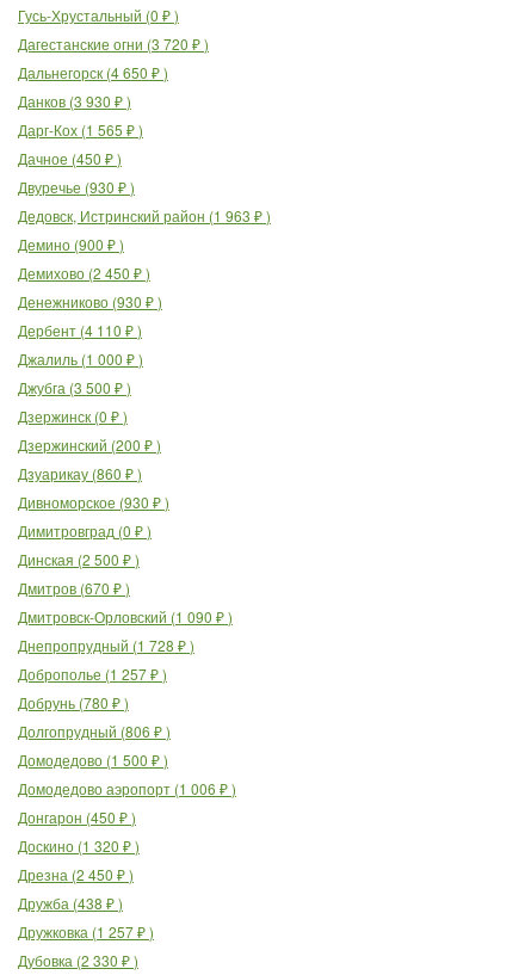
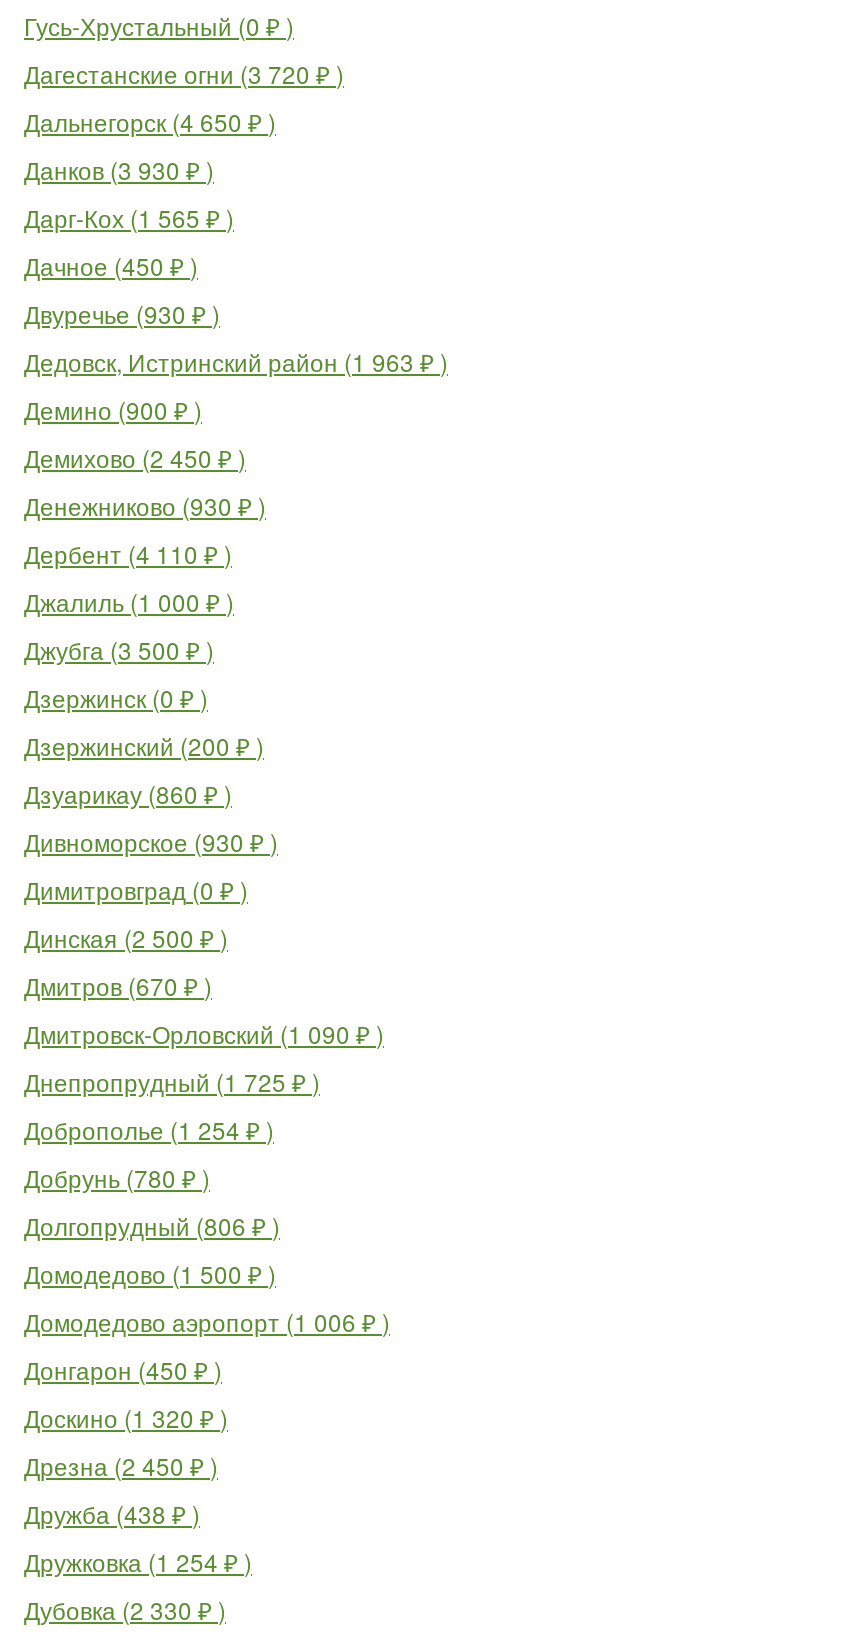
- Днепропрудный (1 728 ₽ )
+ Днепропрудный (1 725 ₽ )

- Доброполье (1 257 ₽ )
+ Доброполье (1 254 ₽ )

- Дружковка (1 257 ₽ )
+ Дружковка (1 254 ₽ )
